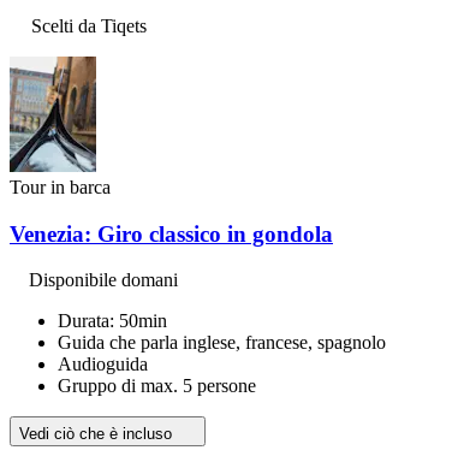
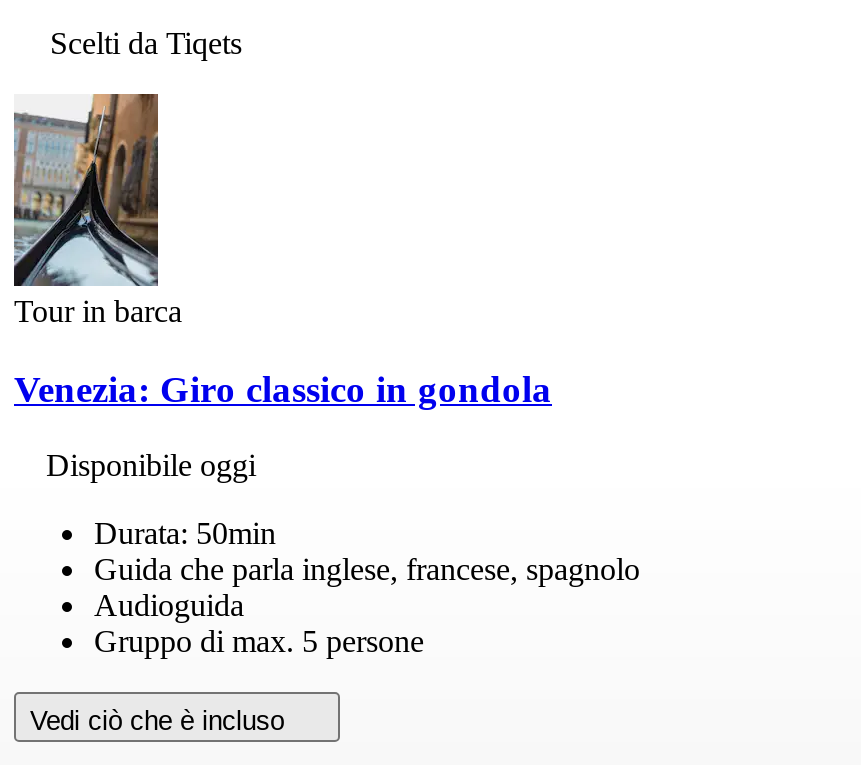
- Disponibile domani
+ Disponibile oggi
